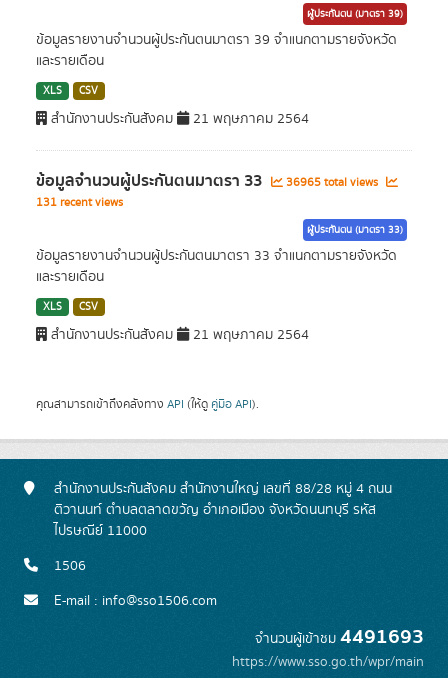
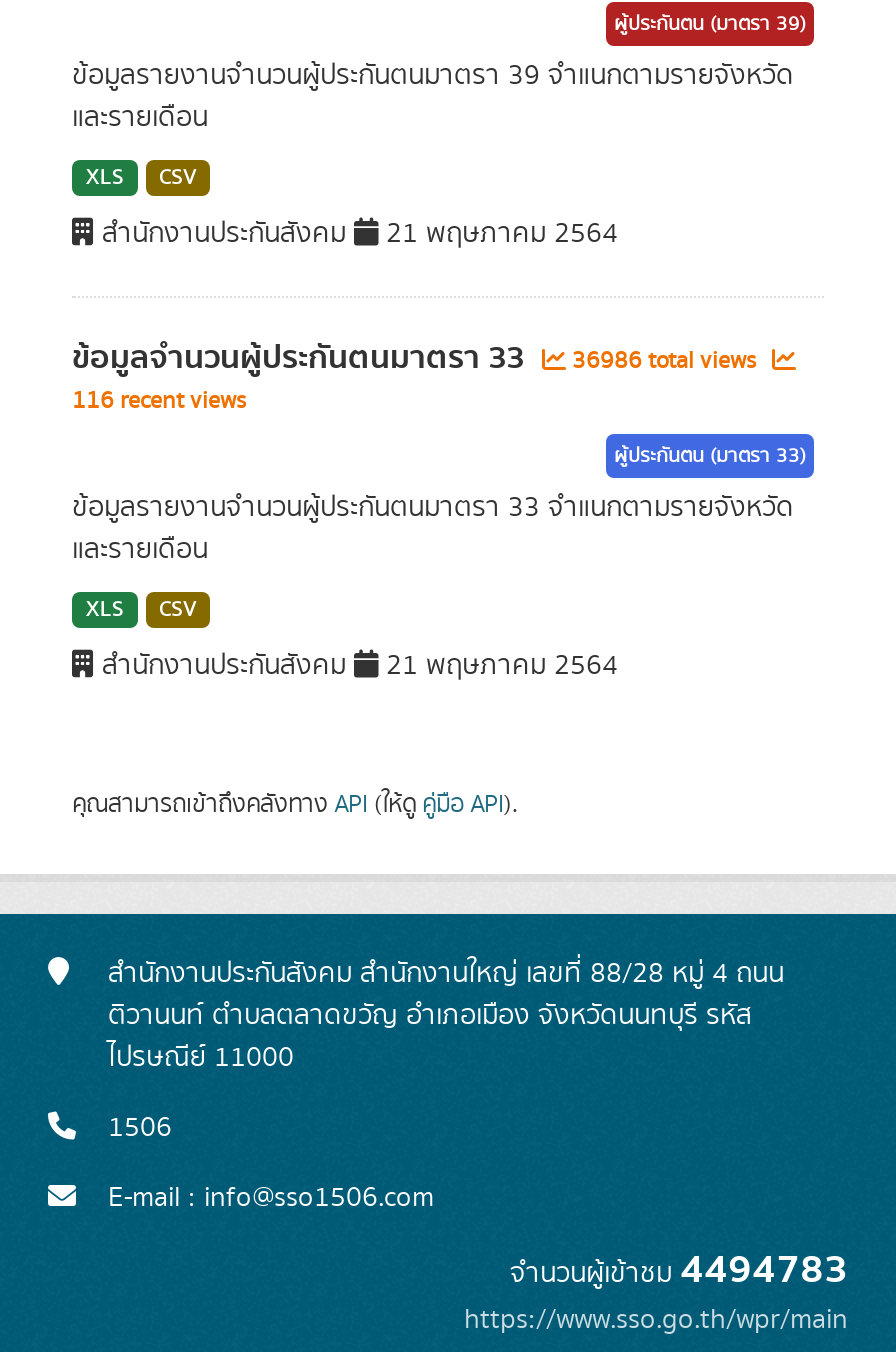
- ข้อมูลจำนวนผู้ประกันตนมาตรา 33 36965 total views
+ ข้อมูลจำนวนผู้ประกันตนมาตรา 33 36986 total views

- 131 recent views
+ 116 recent views

- จำนวนผู้เข้าชม4491693
+ จำนวนผู้เข้าชม4494783
